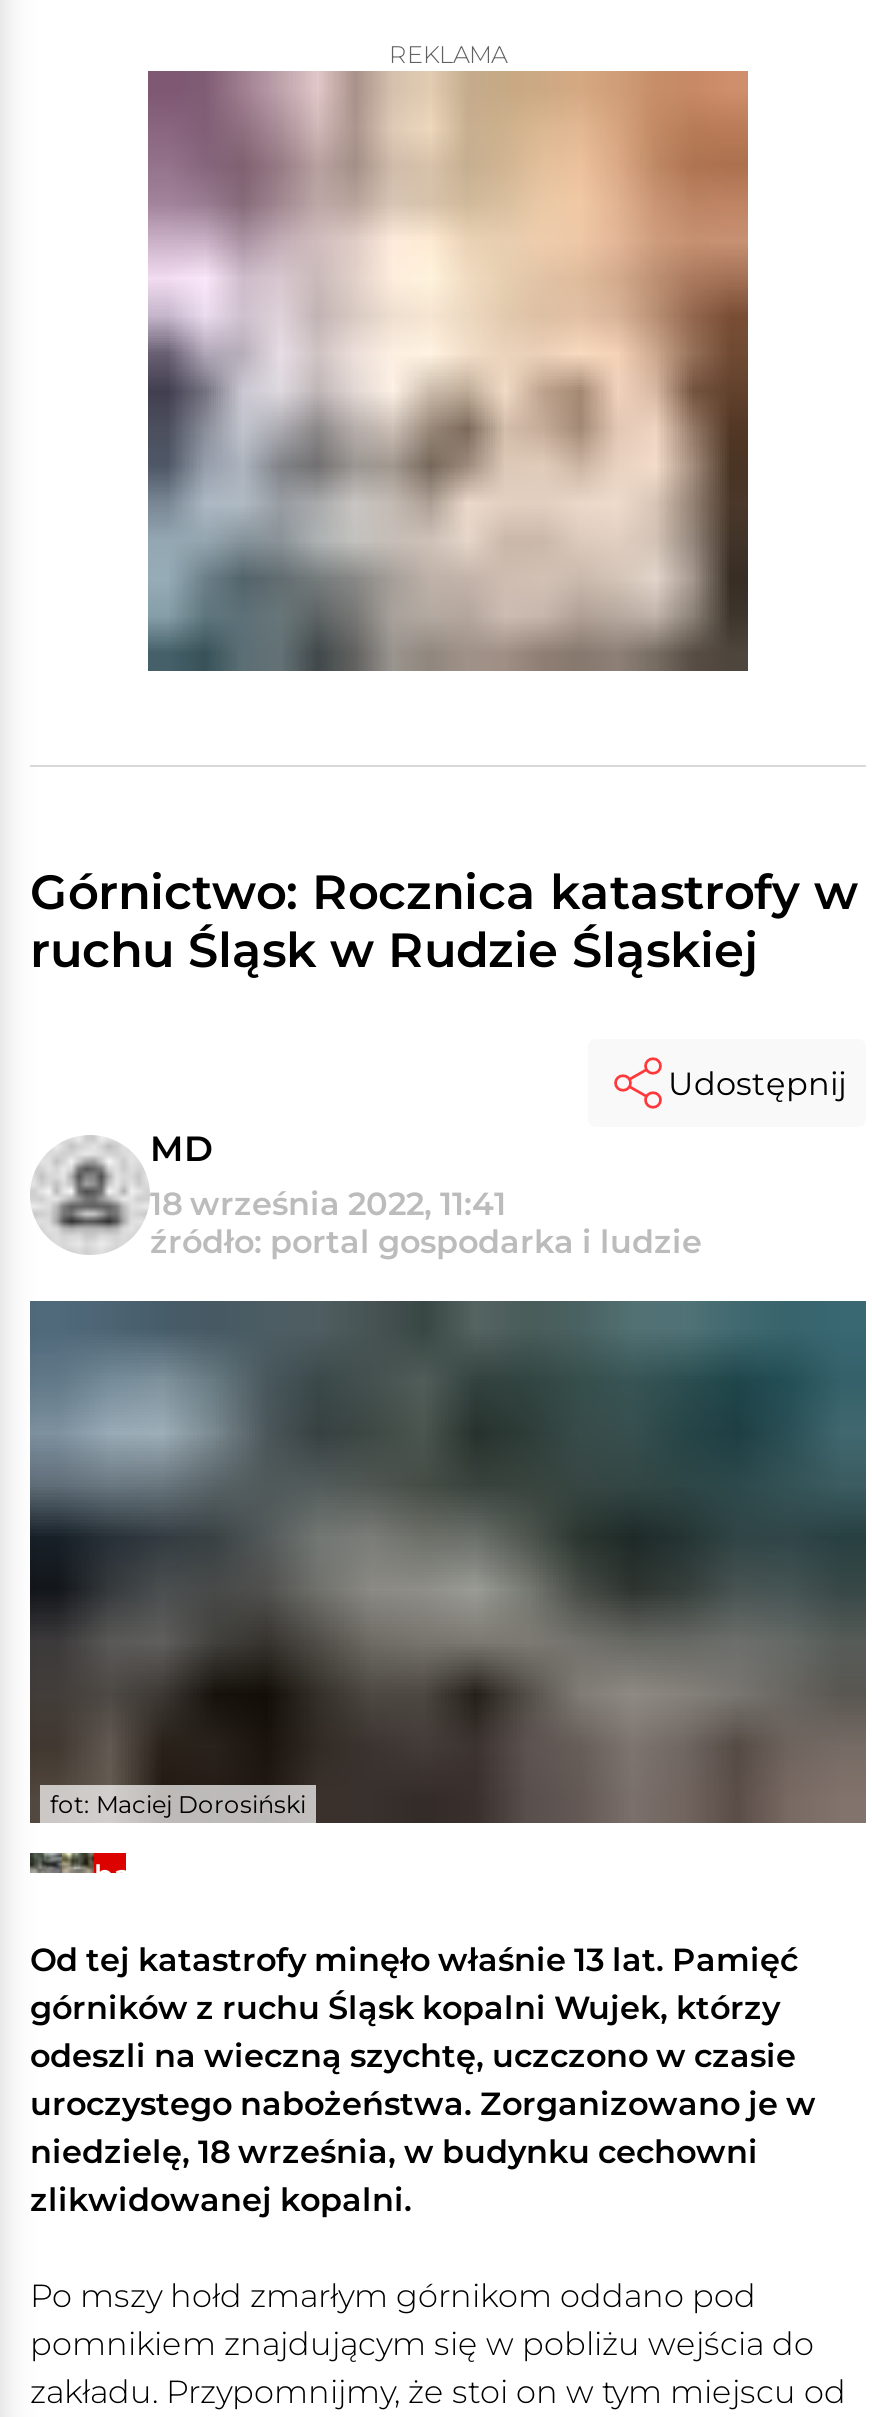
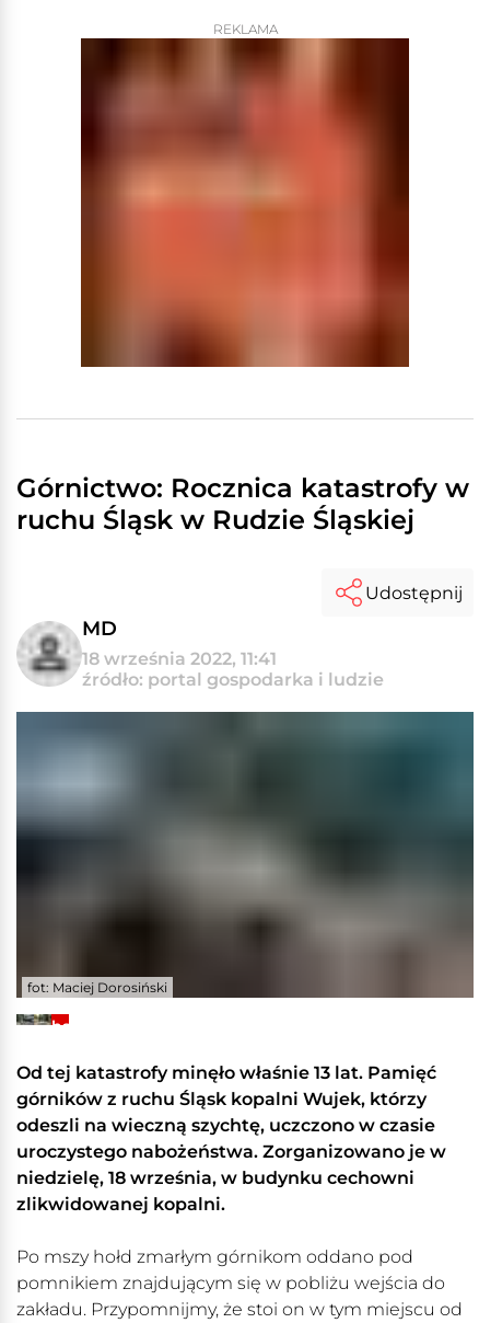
- [image]
+ [image]
